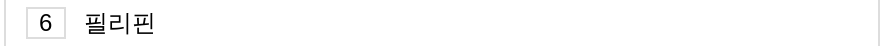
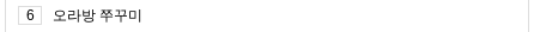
- 필리핀
+ 오라방 쭈꾸미
